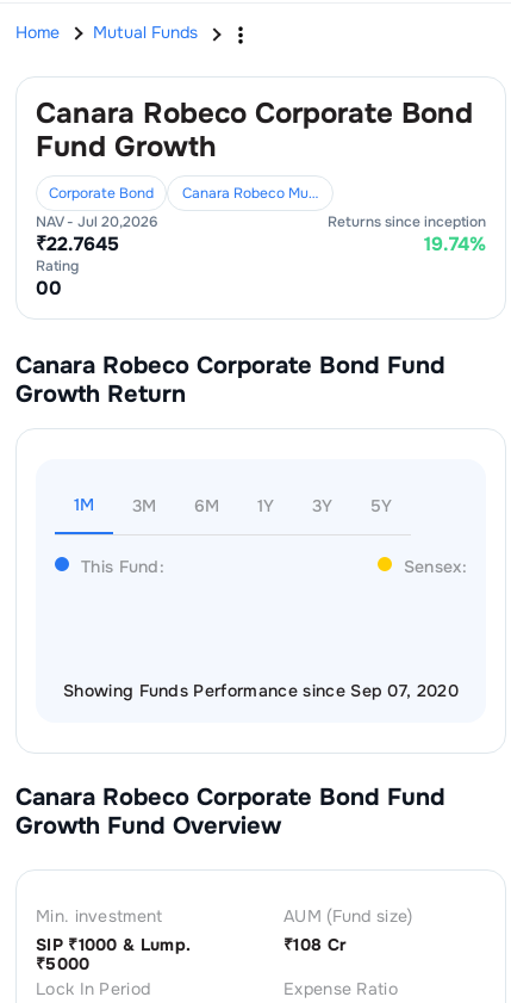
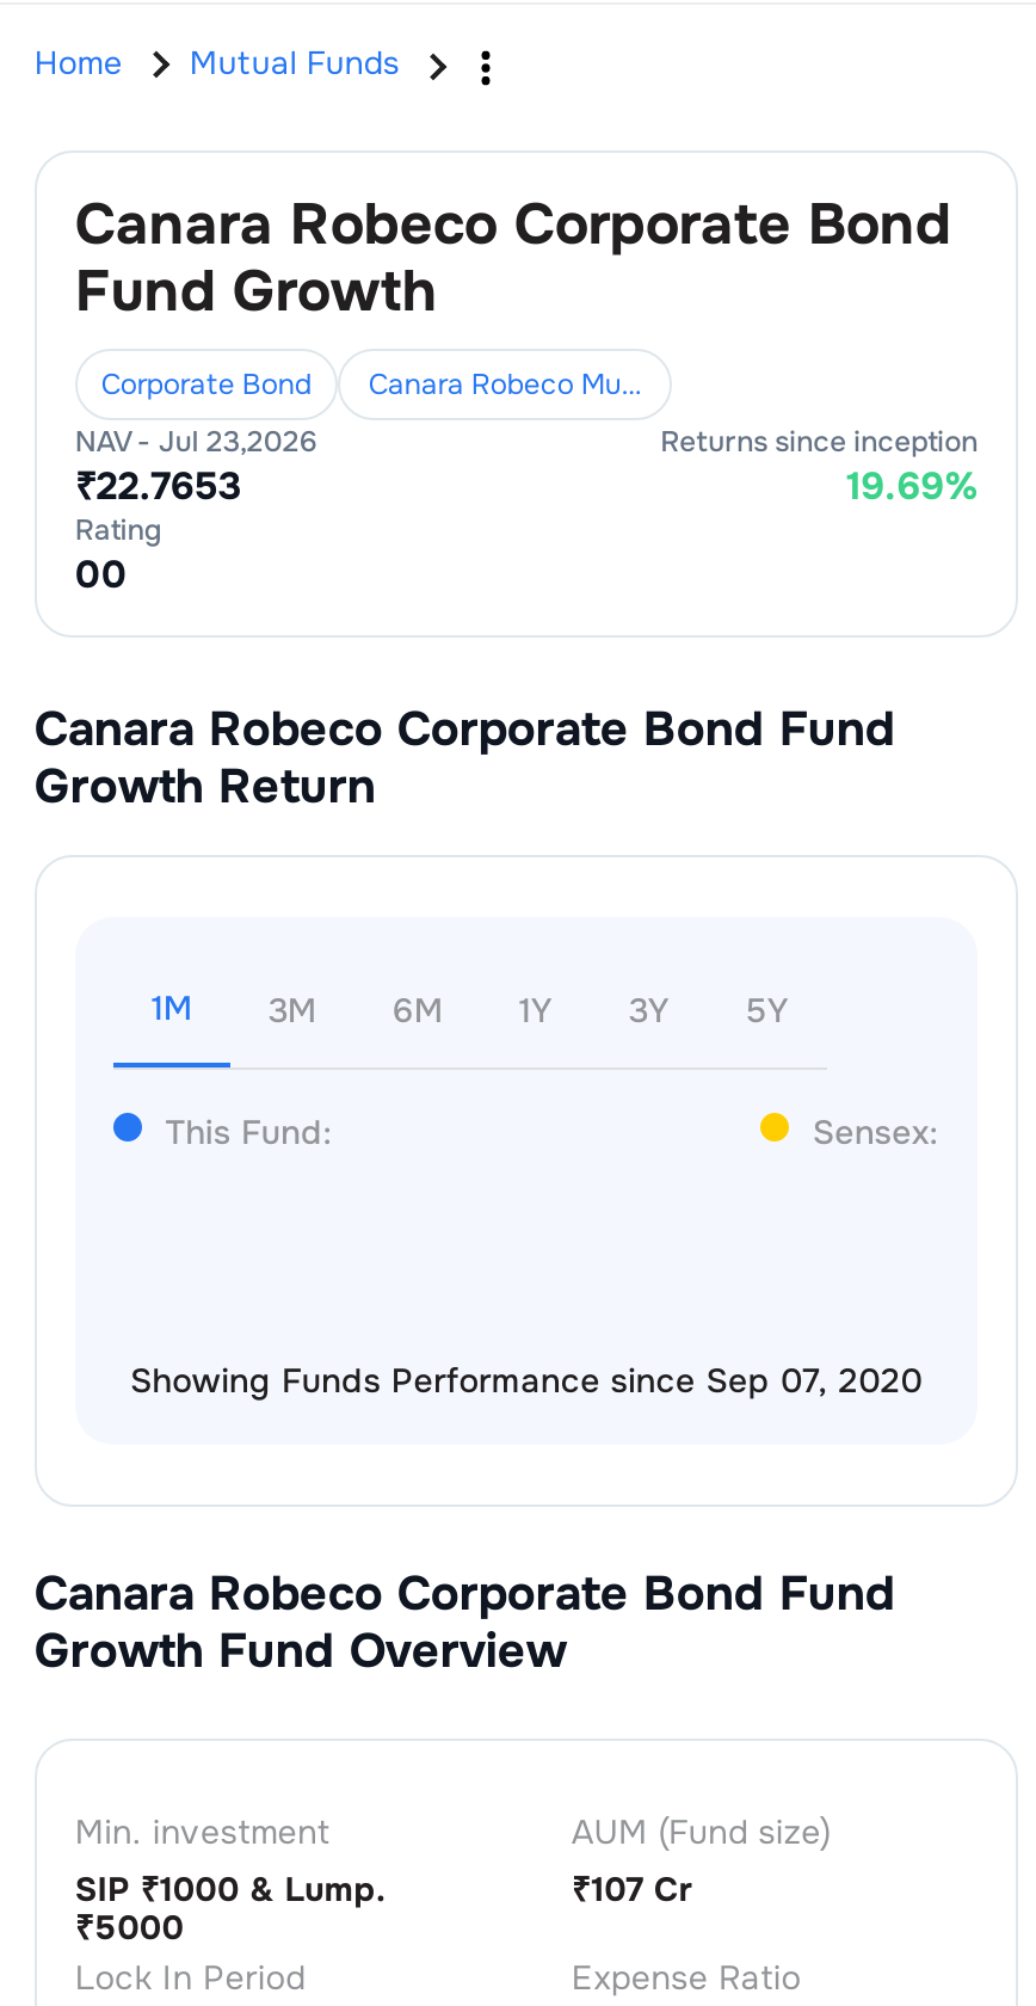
- NAV - Jul 20,2026
+ NAV - Jul 23,2026

- ₹22.7645
+ ₹22.7653

- 19.74%
+ 19.69%

- ₹108 Cr
+ ₹107 Cr
